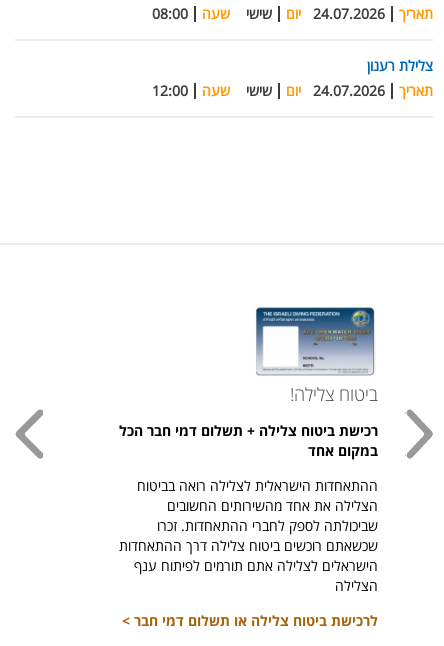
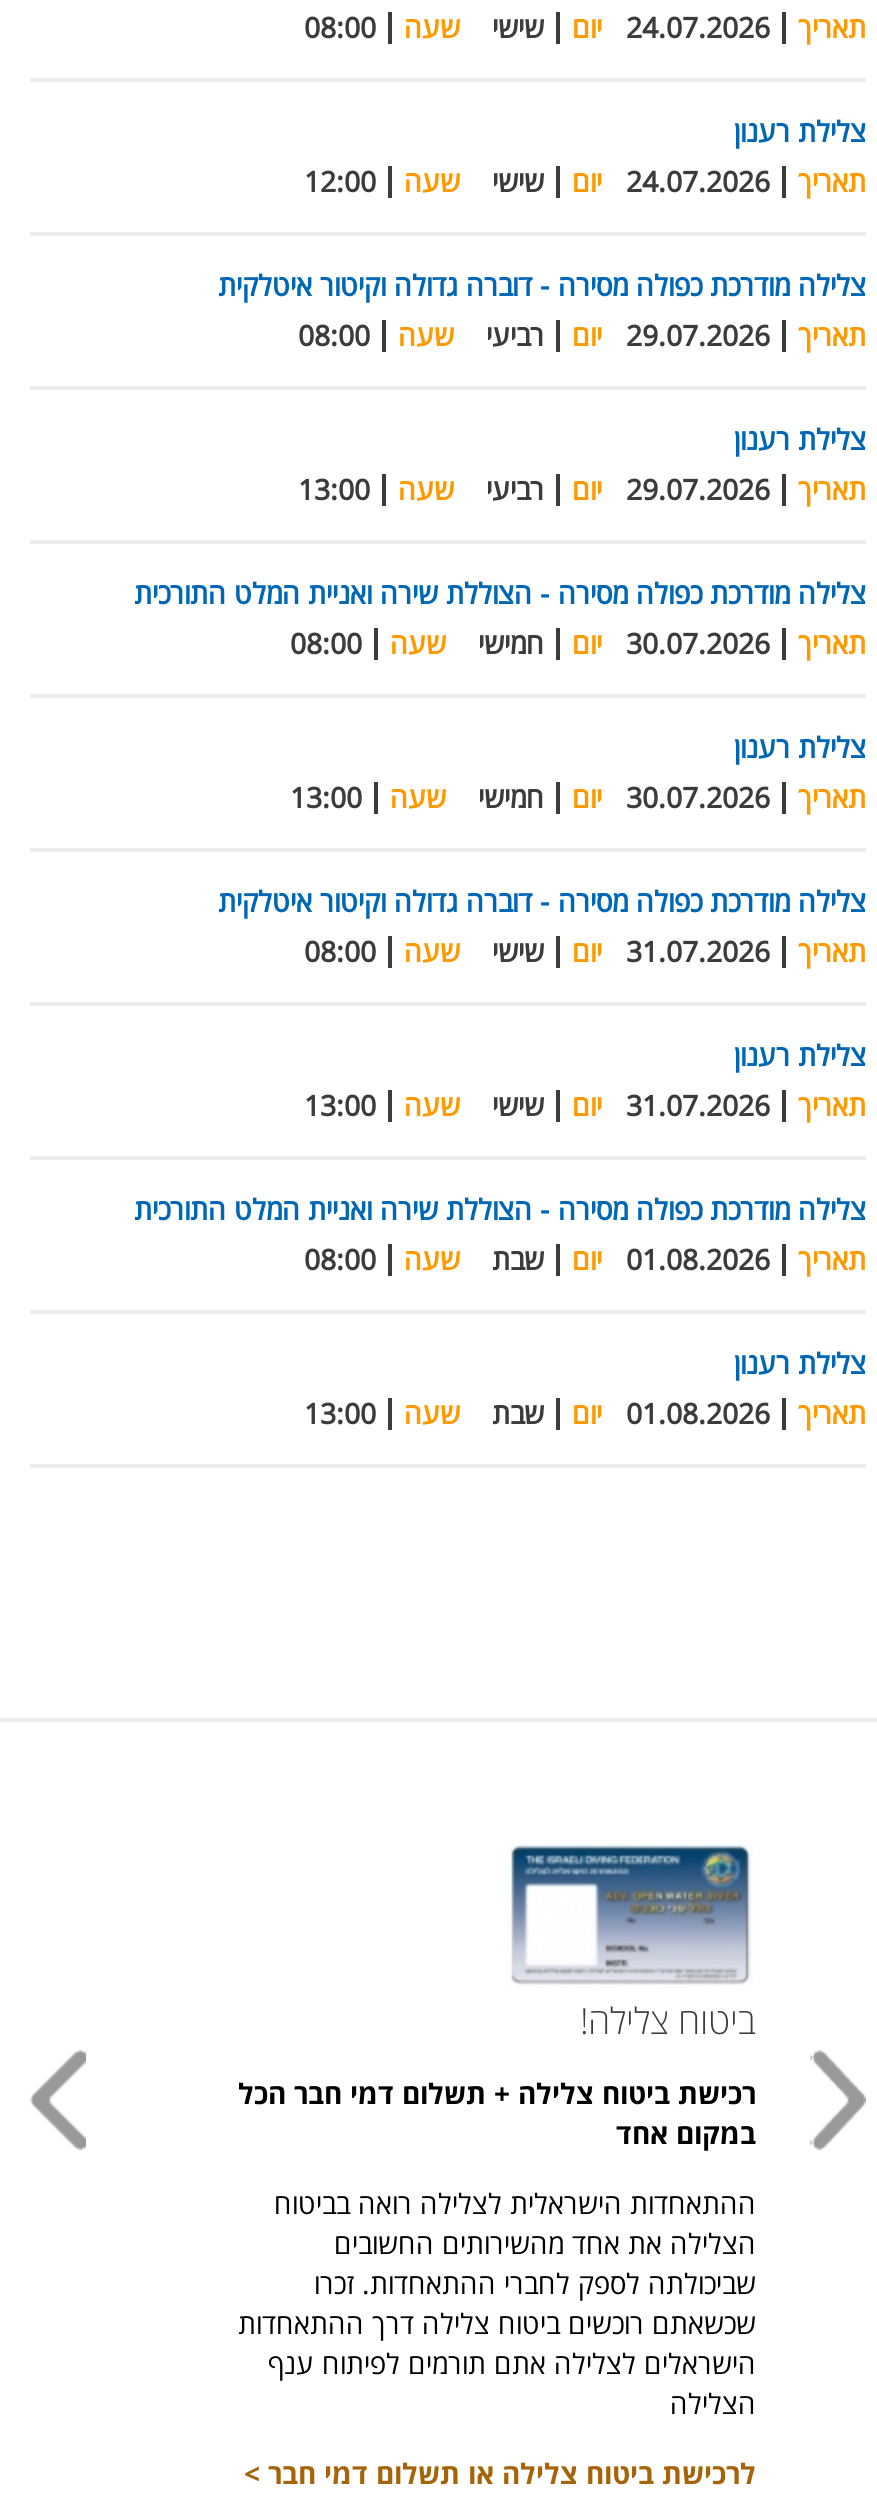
+ צלילה מודרכת כפולה מסירה - דוברה גדולה וקיטור איטלקית
+ תאריך 29.07.2026 יום רביעי שעה 08:00
+ צלילת רענון
+ תאריך 29.07.2026 יום רביעי שעה 13:00
+ צלילה מודרכת כפולה מסירה - הצוללת שירה ואניית המלט התורכית
+ תאריך 30.07.2026 יום חמישי שעה 08:00
+ צלילת רענון
+ תאריך 30.07.2026 יום חמישי שעה 13:00
+ צלילה מודרכת כפולה מסירה - דוברה גדולה וקיטור איטלקית
+ תאריך 31.07.2026 יום שישי שעה 08:00
+ צלילת רענון
+ תאריך 31.07.2026 יום שישי שעה 13:00
+ צלילה מודרכת כפולה מסירה - הצוללת שירה ואניית המלט התורכית
+ תאריך 01.08.2026 יום שבת שעה 08:00
+ צלילת רענון
+ תאריך 01.08.2026 יום שבת שעה 13:00
